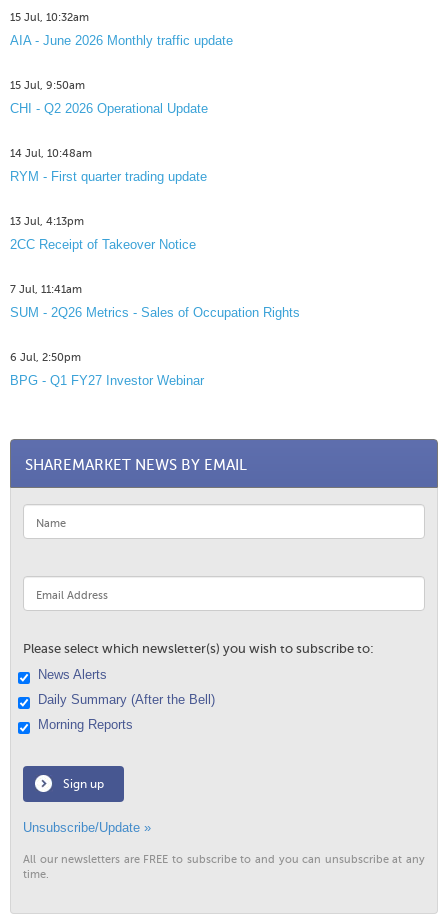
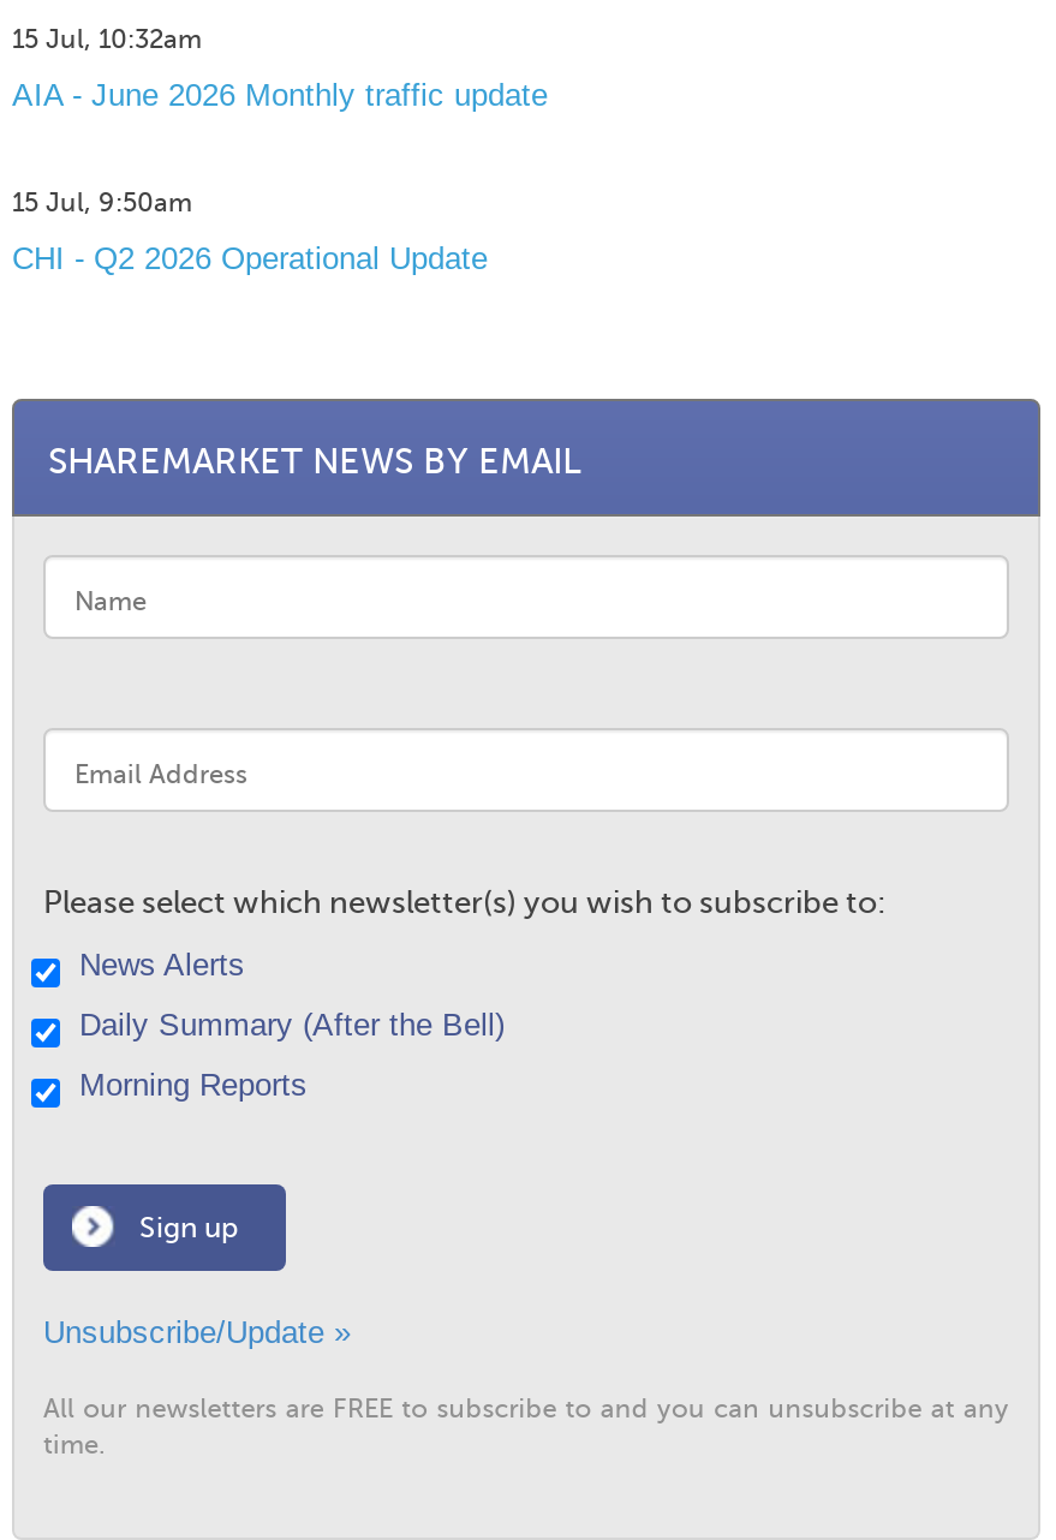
- 14 Jul, 10:48am
- RYM - First quarter trading update
- 13 Jul, 4:13pm
- 2CC Receipt of Takeover Notice
- 7 Jul, 11:41am
- SUM - 2Q26 Metrics - Sales of Occupation Rights
- 6 Jul, 2:50pm
- BPG - Q1 FY27 Investor Webinar
